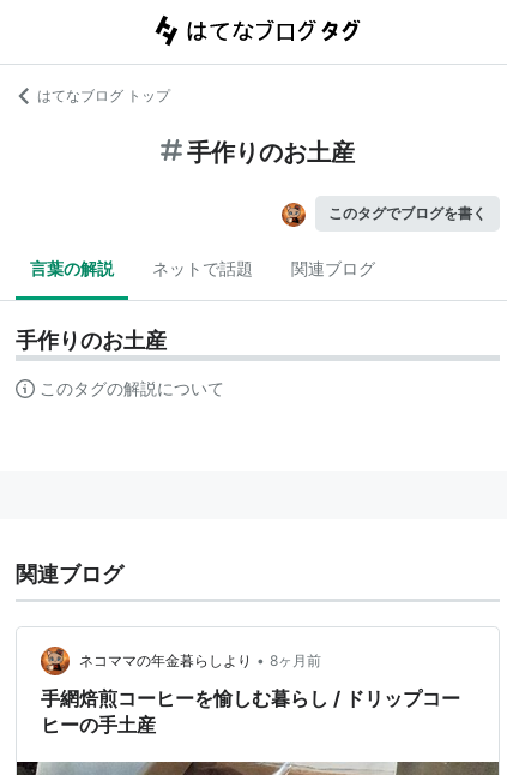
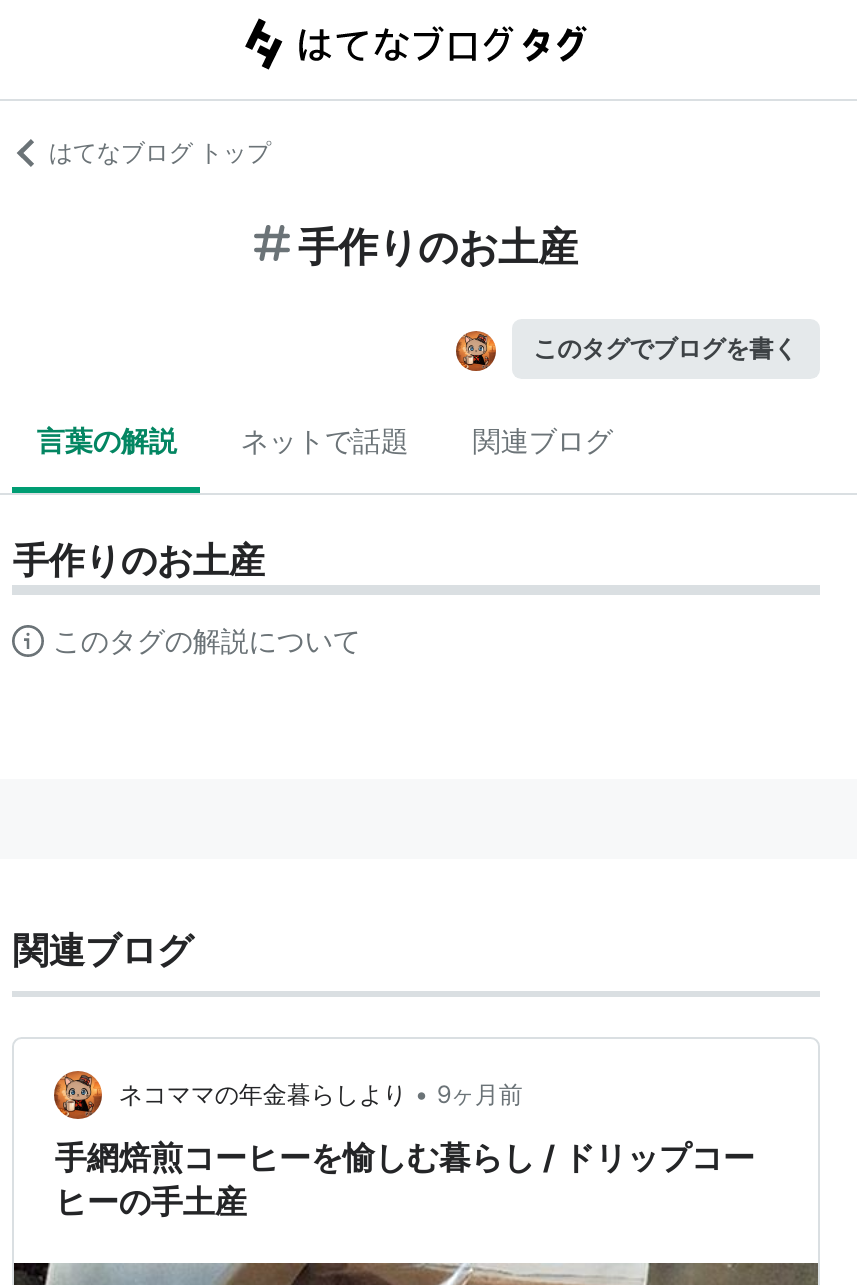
- ネコママの年金暮らしより • 8ヶ月前
+ ネコママの年金暮らしより • 9ヶ月前
